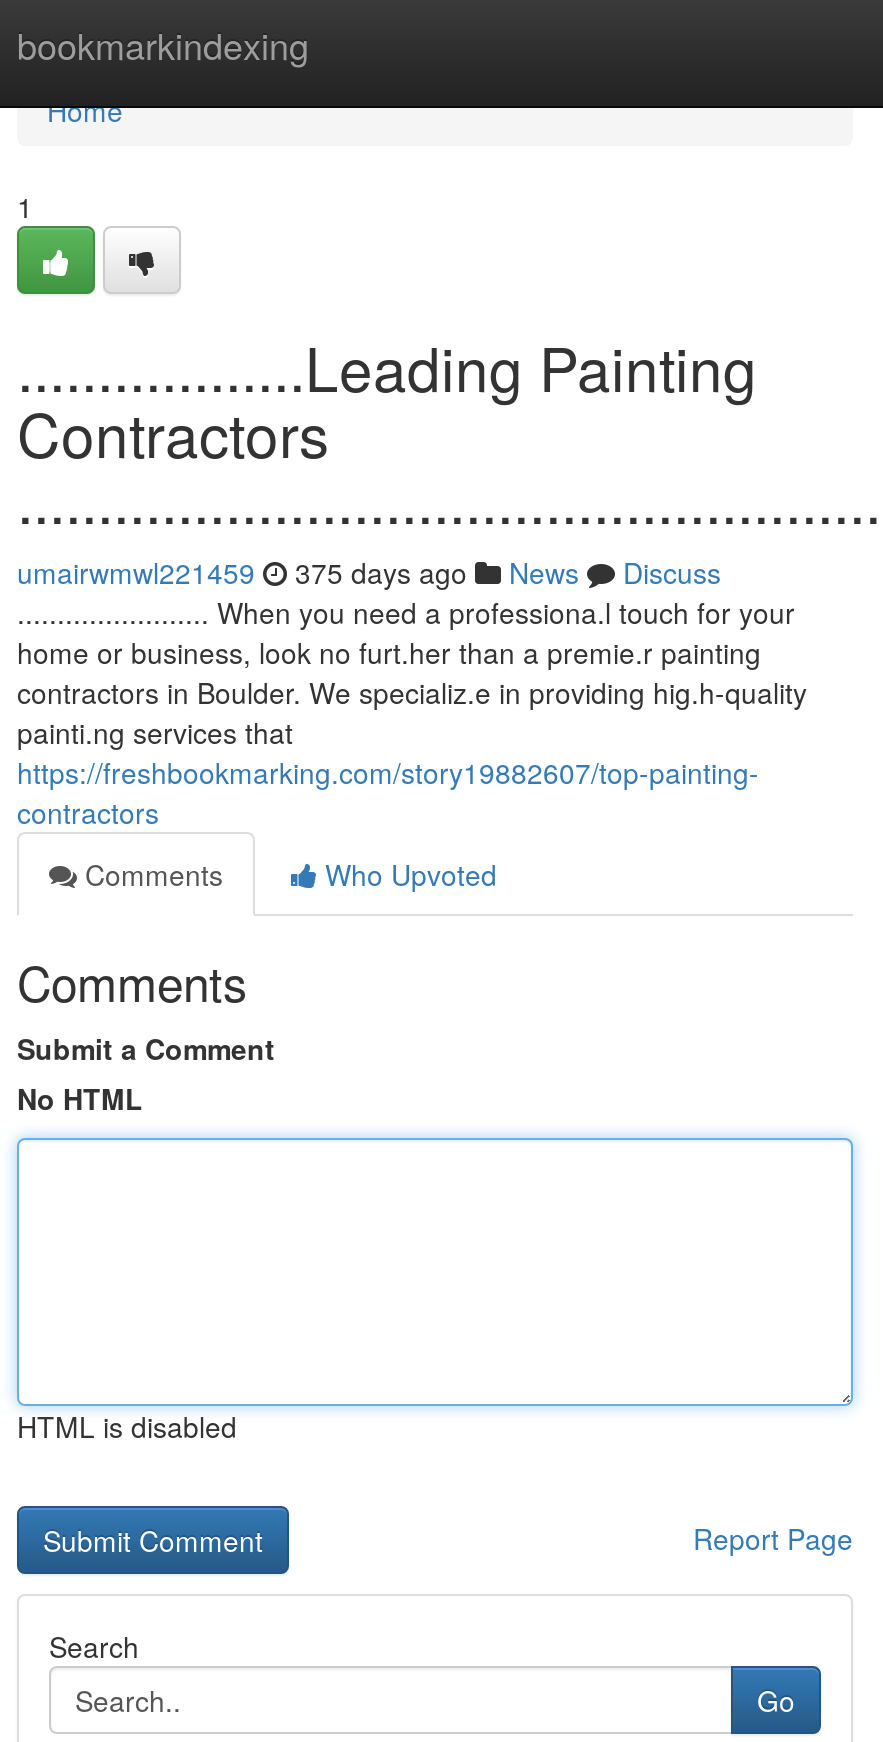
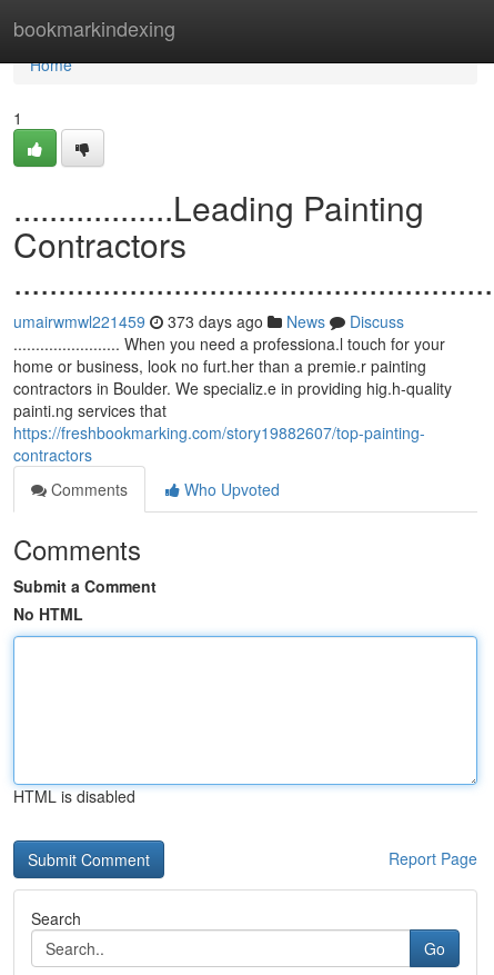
- umairwmwl221459 375 days ago News Discuss
+ umairwmwl221459 373 days ago News Discuss
